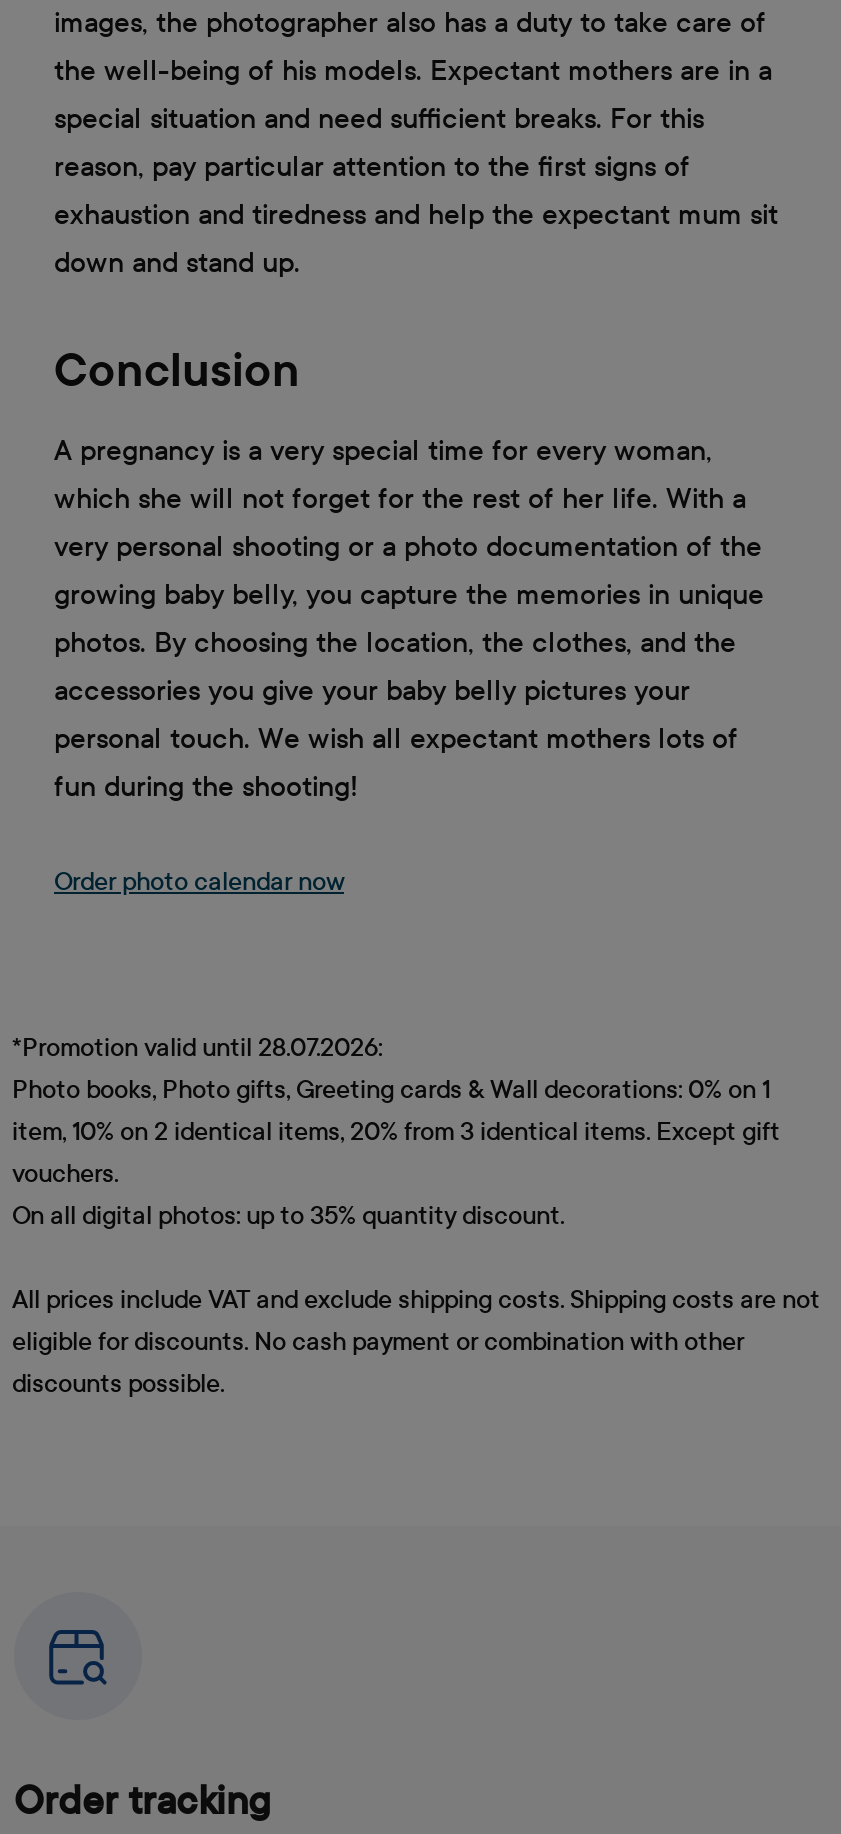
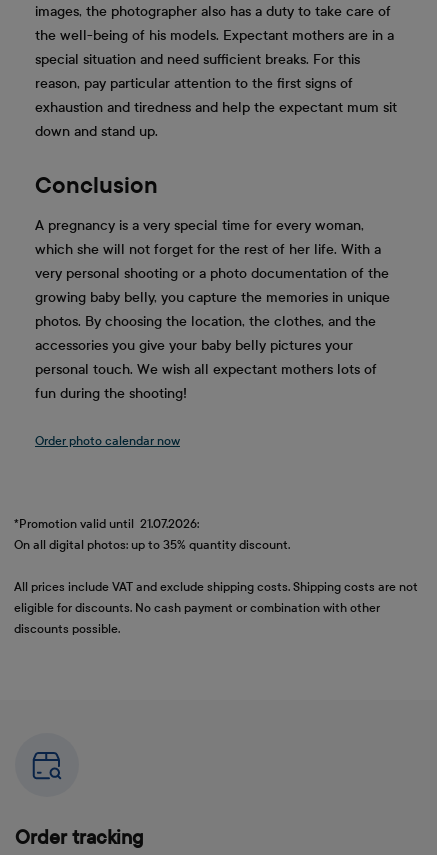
- *Promotion valid until 28.07.2026:
- Photo books, Photo gifts, Greeting cards & Wall decorations: 0% on 1
- item, 10% on 2 identical items, 20% from 3 identical items. Except gift
- vouchers.
+ *Promotion valid until 21.07.2026:
